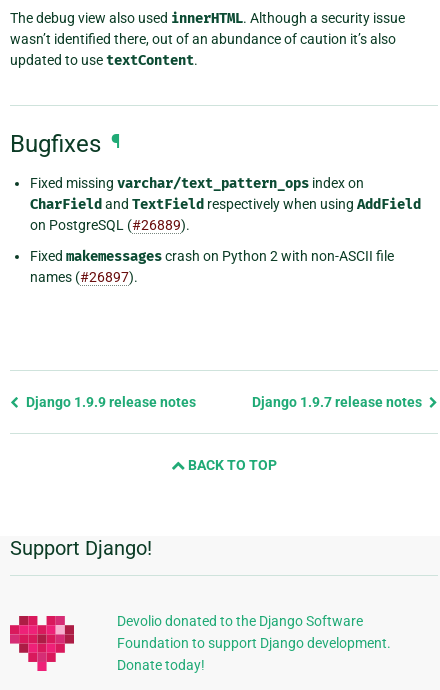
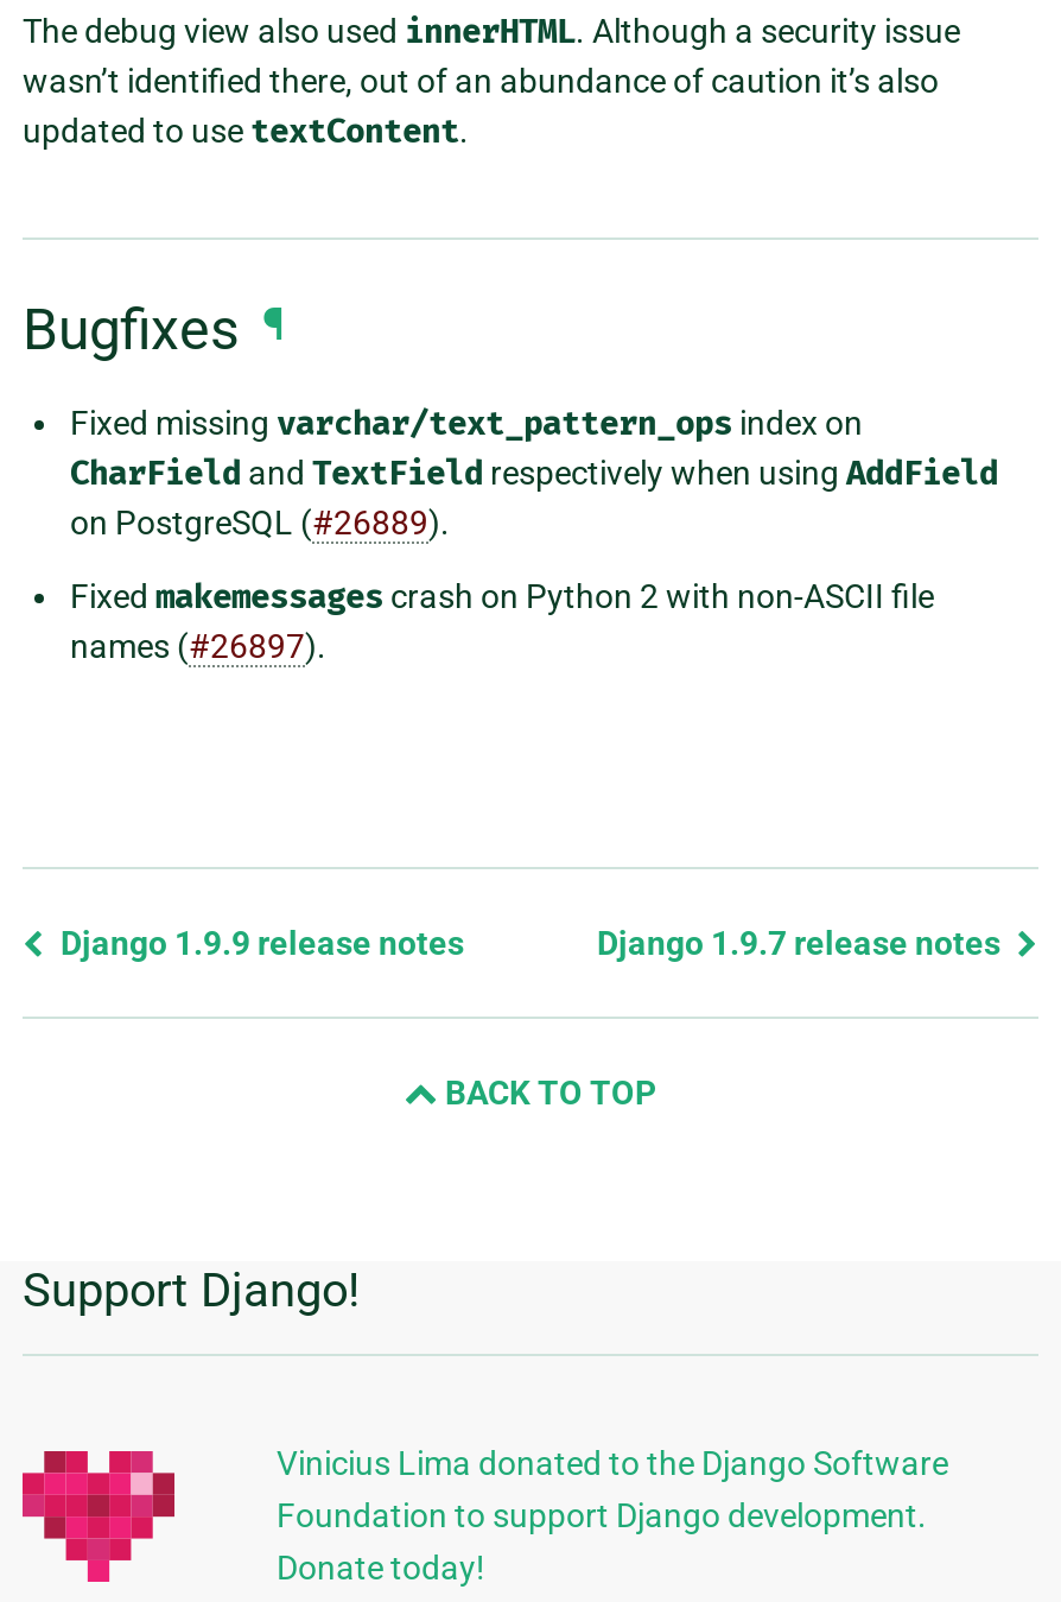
- Devolio donated to the Django Software
+ Vinicius Lima donated to the Django Software
